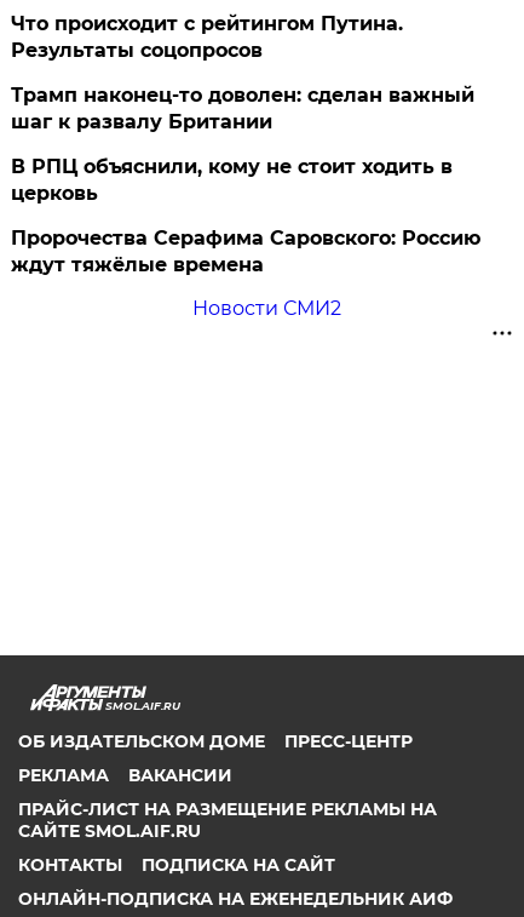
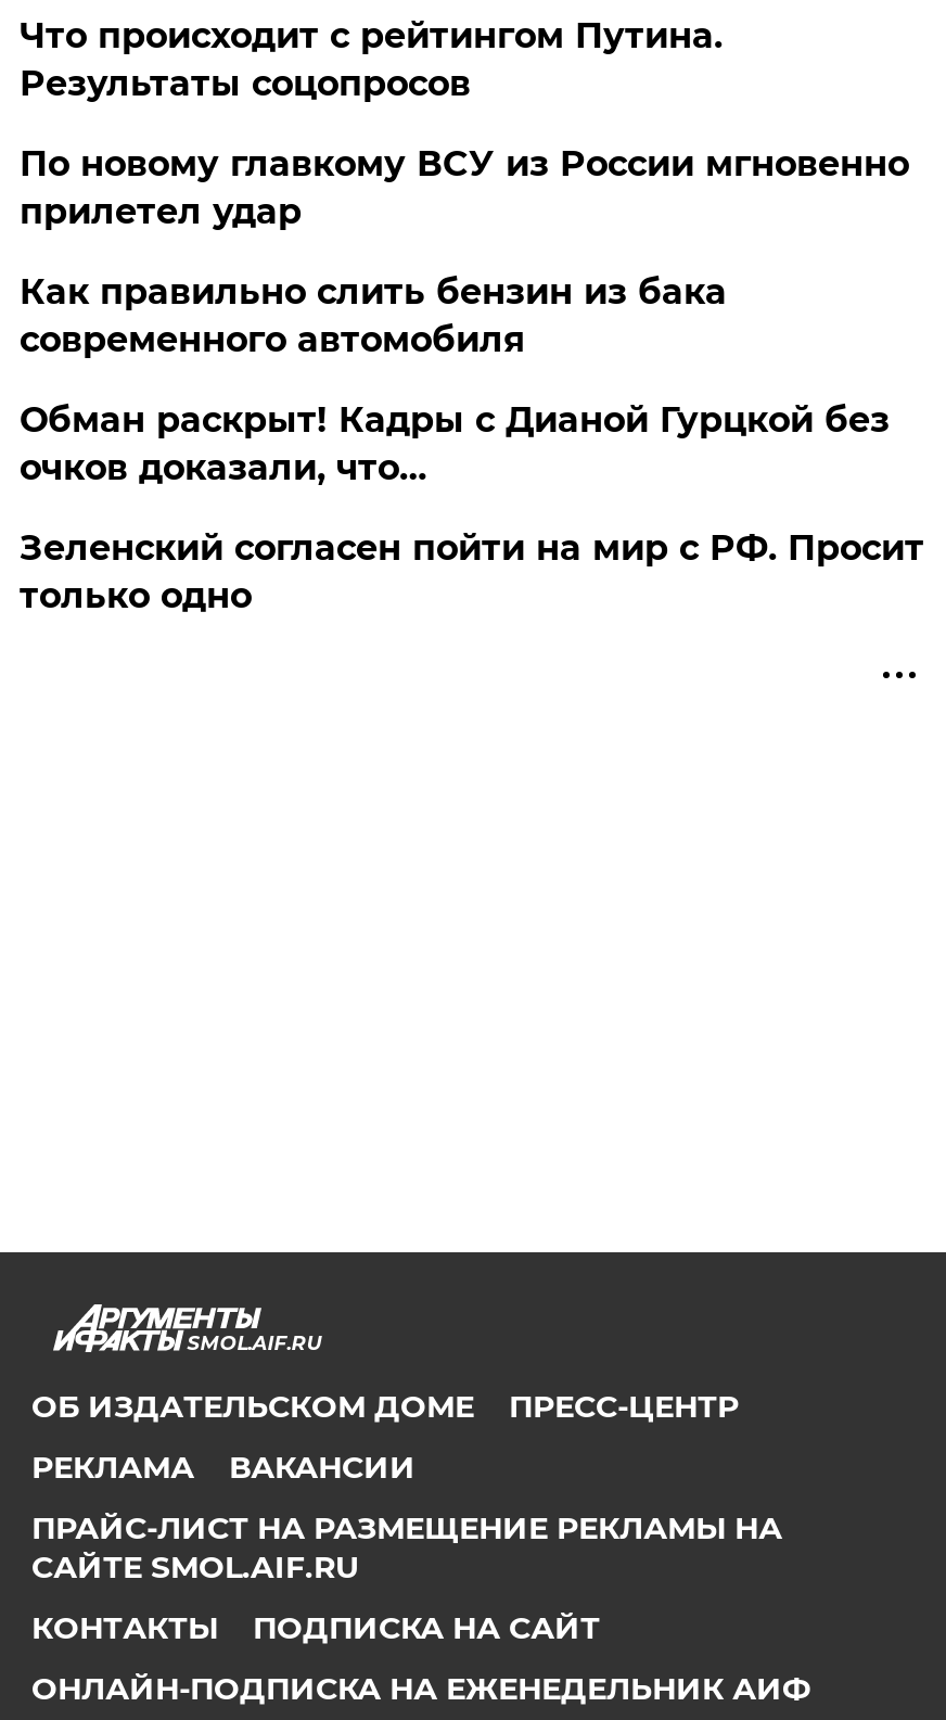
- Трамп наконец-то доволен: сделан важный
- шаг к развалу Британии
+ По новому главкому ВСУ из России мгновенно
+ прилетел удар

- В РПЦ объяснили, кому не стоит ходить в
- церковь
+ Как правильно слить бензин из бака
+ современного автомобиля

- Пророчества Серафима Саровского: Россию
- ждут тяжёлые времена
+ Обман раскрыт! Кадры с Дианой Гурцкой без
+ очков доказали, что…

- Новости СМИ2
+ Зеленский согласен пойти на мир с РФ. Просит
+ только одно
